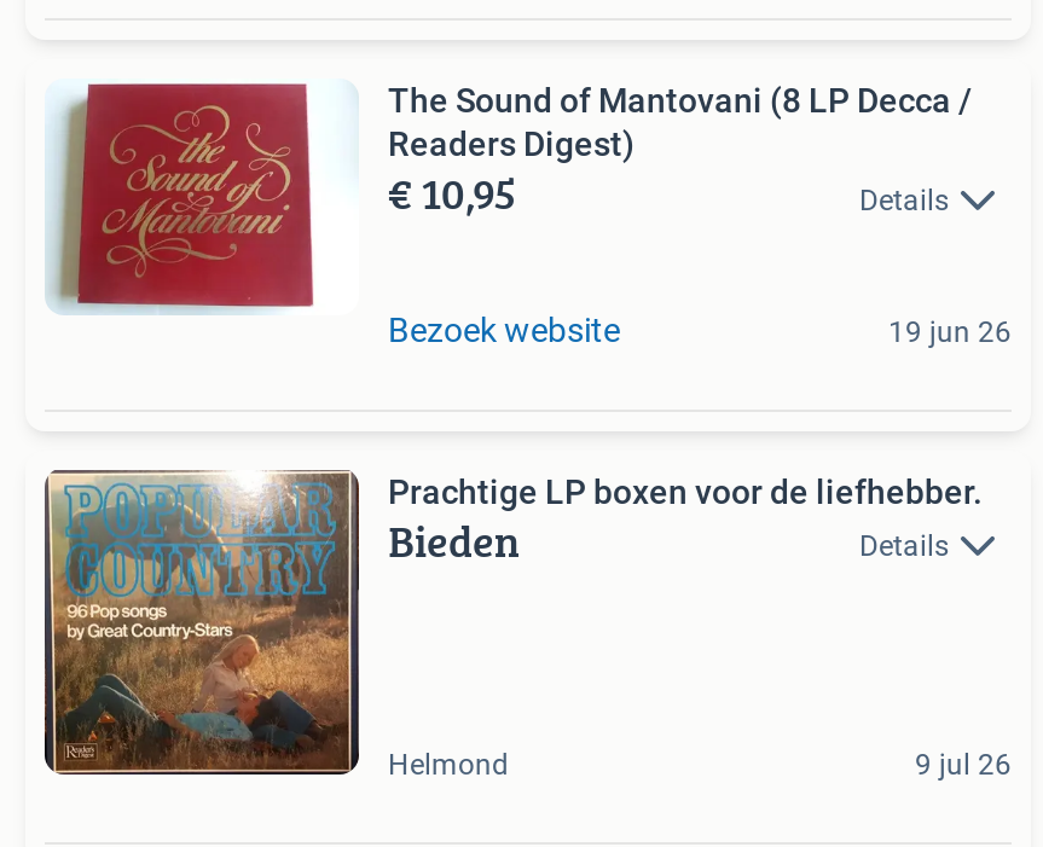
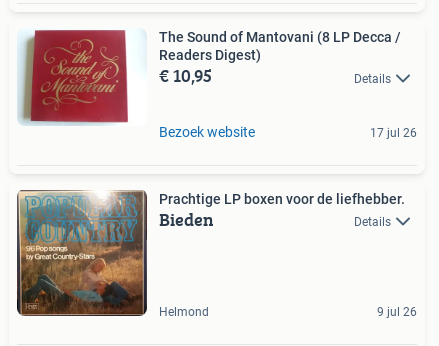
- 19 jun 26
+ 17 jul 26
